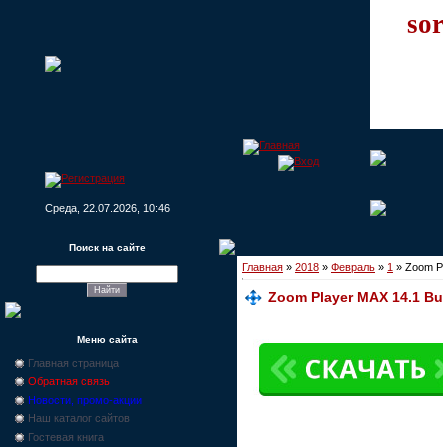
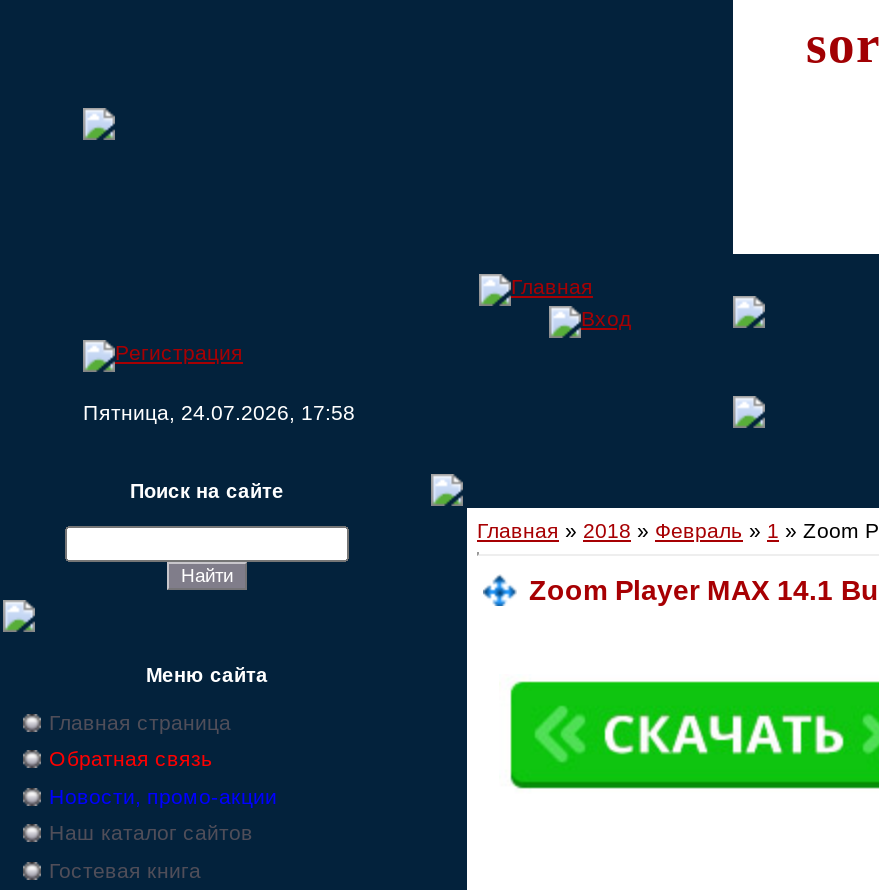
- Среда, 22.07.2026, 10:46
+ Пятница, 24.07.2026, 17:58
